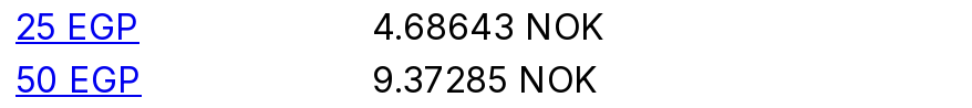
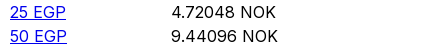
- 4.68643 NOK
+ 4.72048 NOK

- 9.37285 NOK
+ 9.44096 NOK
